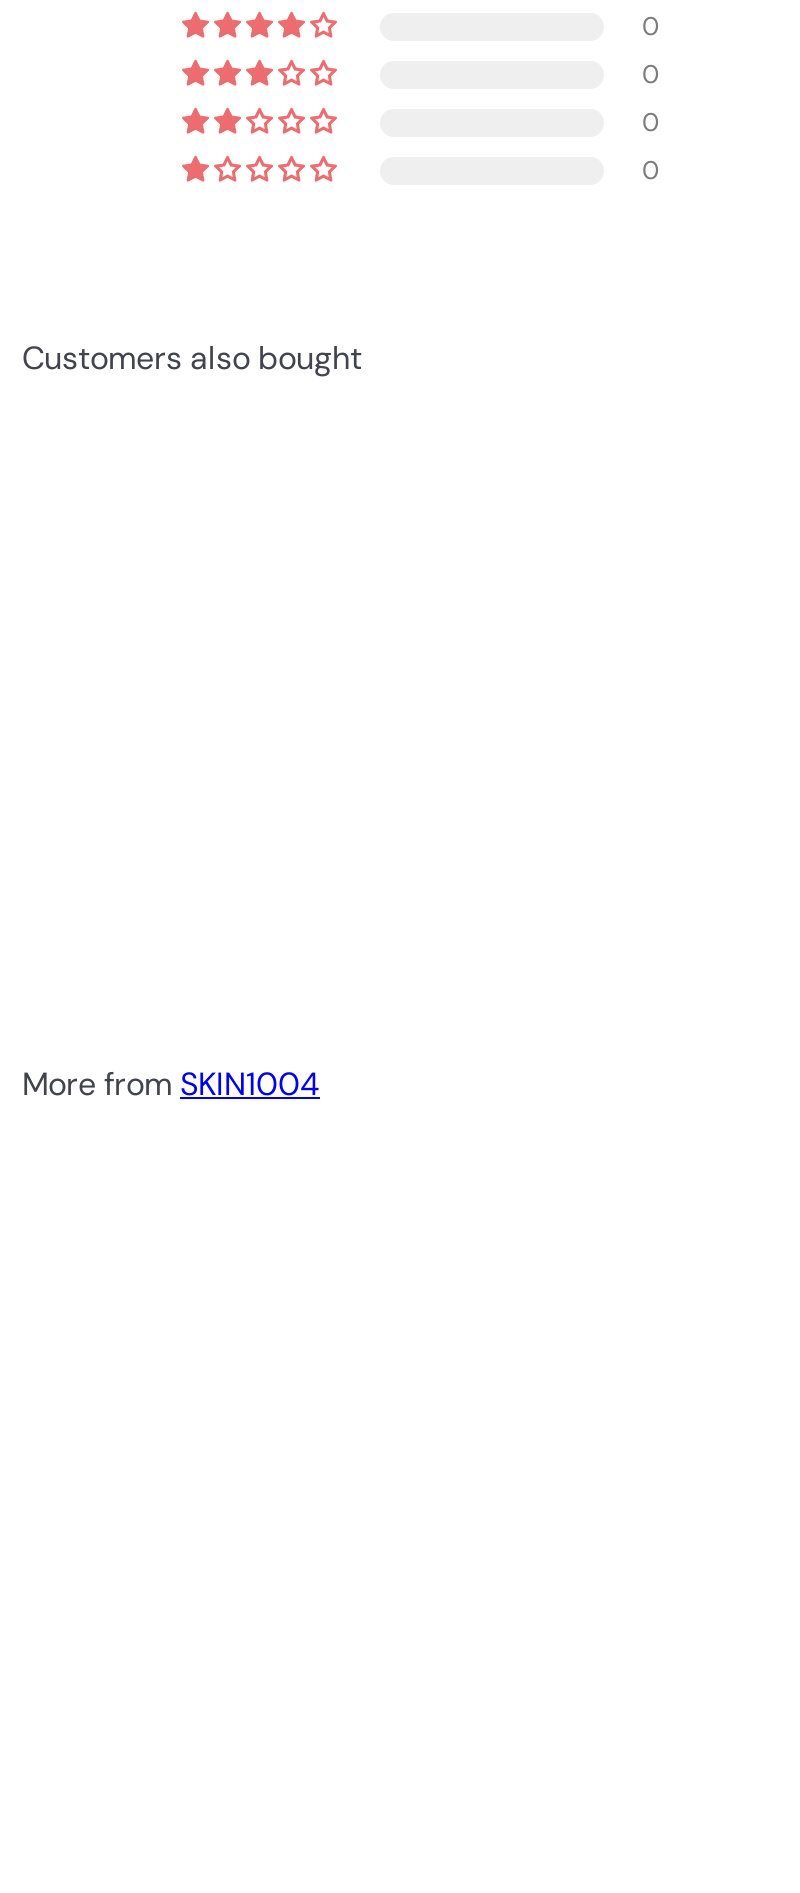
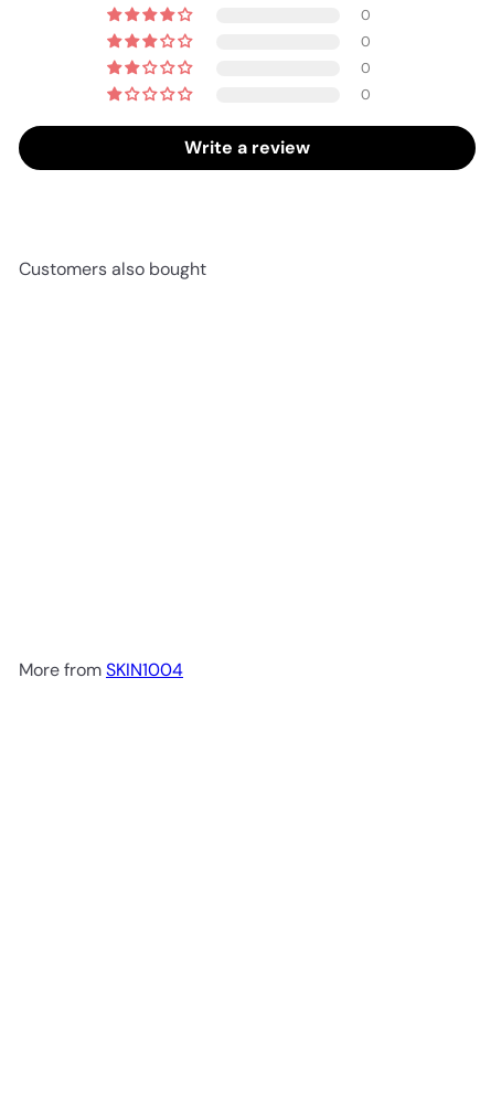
+ Write a review
